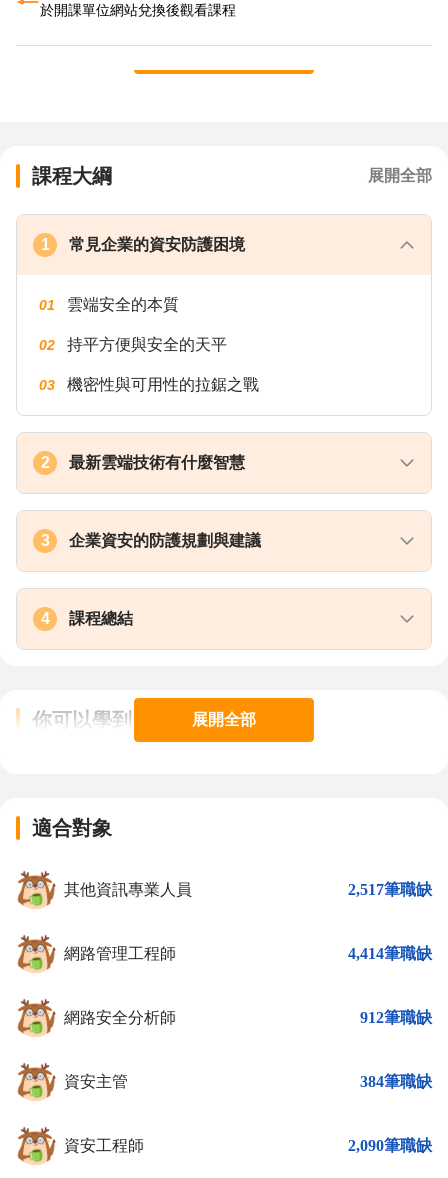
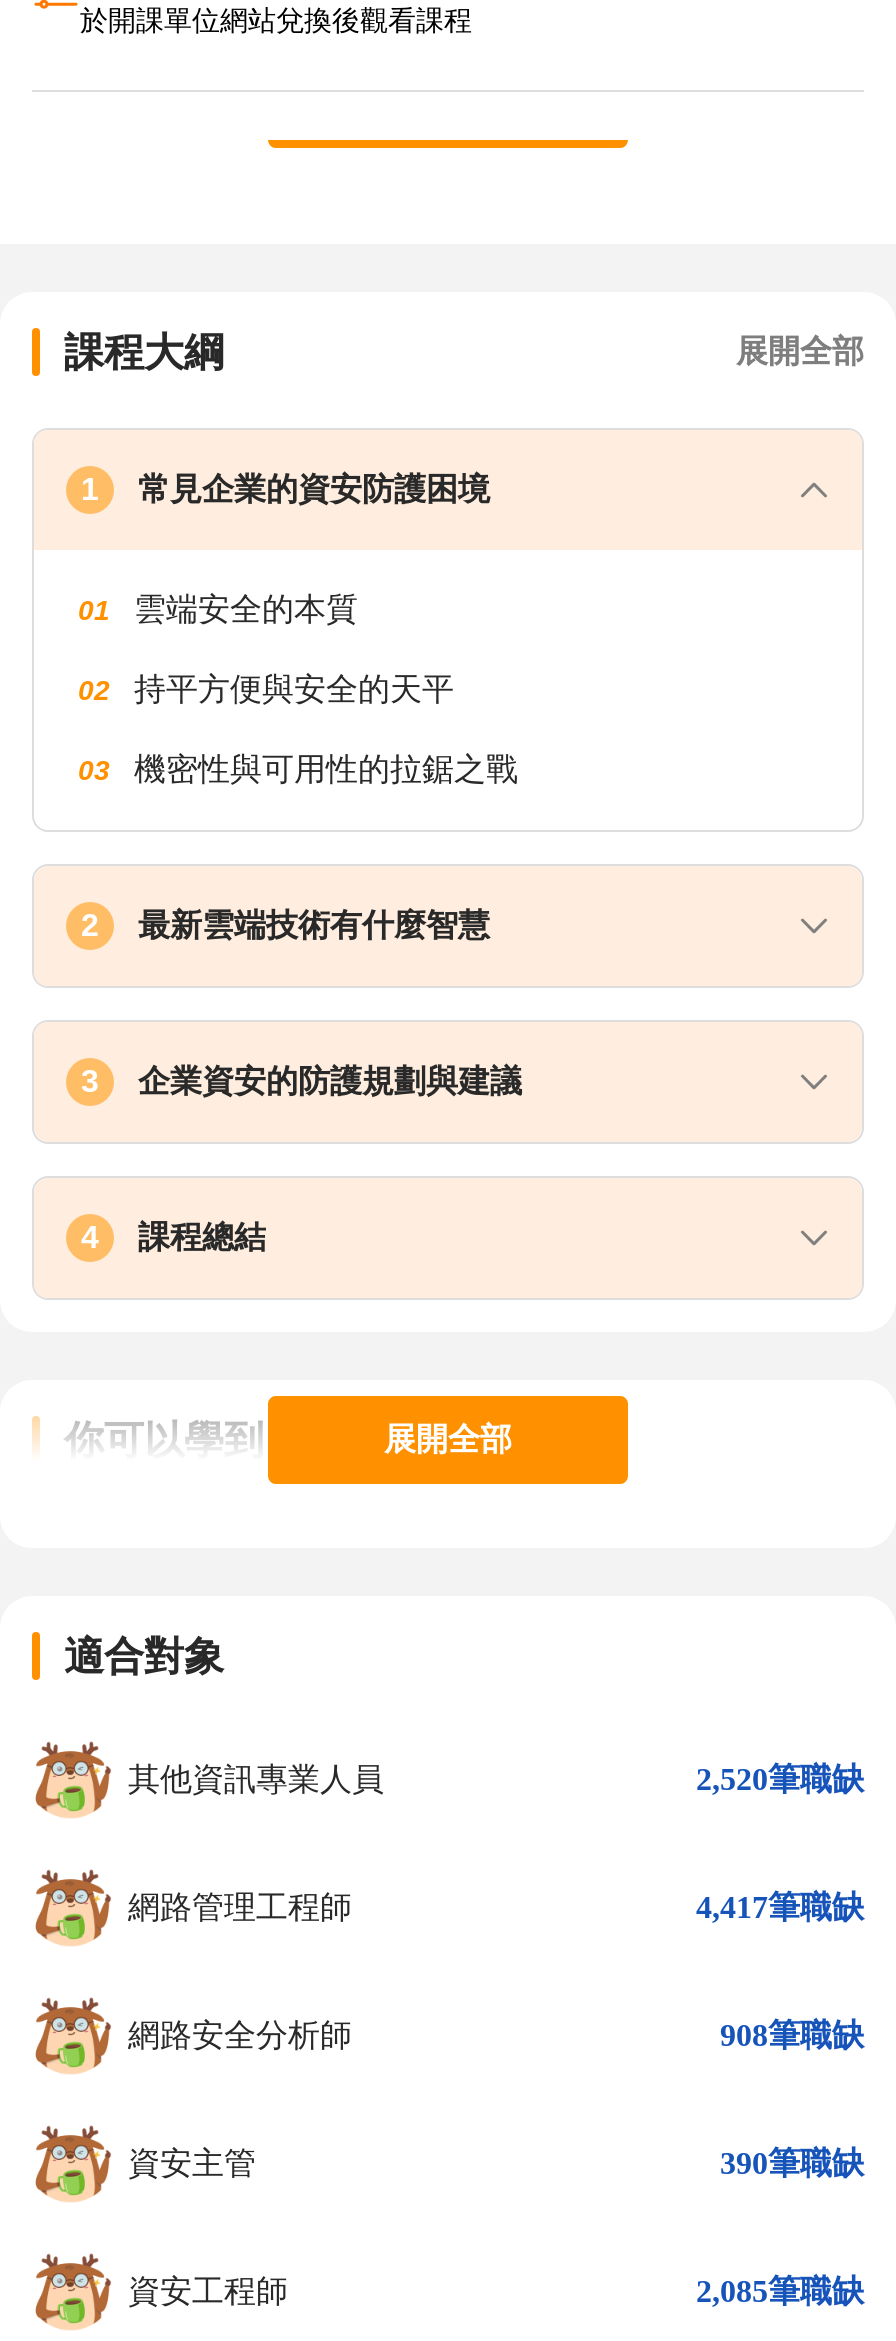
- 2,517筆職缺
+ 2,520筆職缺

- 4,414筆職缺
+ 4,417筆職缺

- 912筆職缺
+ 908筆職缺

- 384筆職缺
+ 390筆職缺

- 2,090筆職缺
+ 2,085筆職缺
